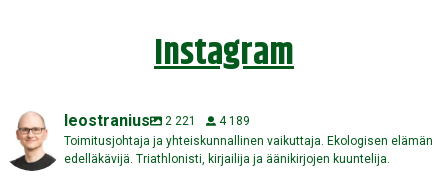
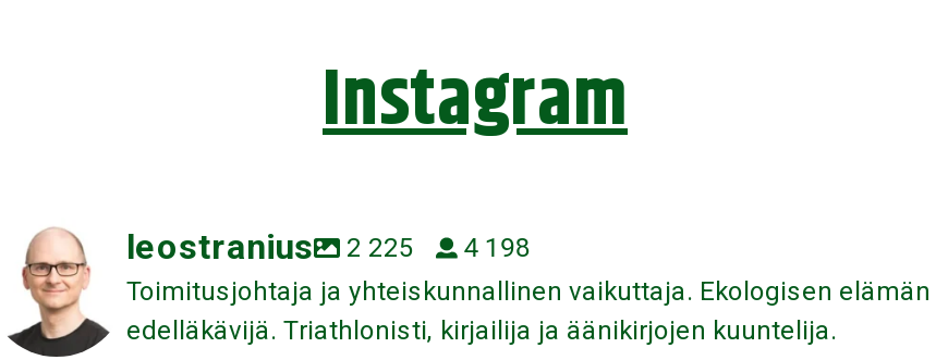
- 2 221
+ 2 225

- 4 189
+ 4 198
